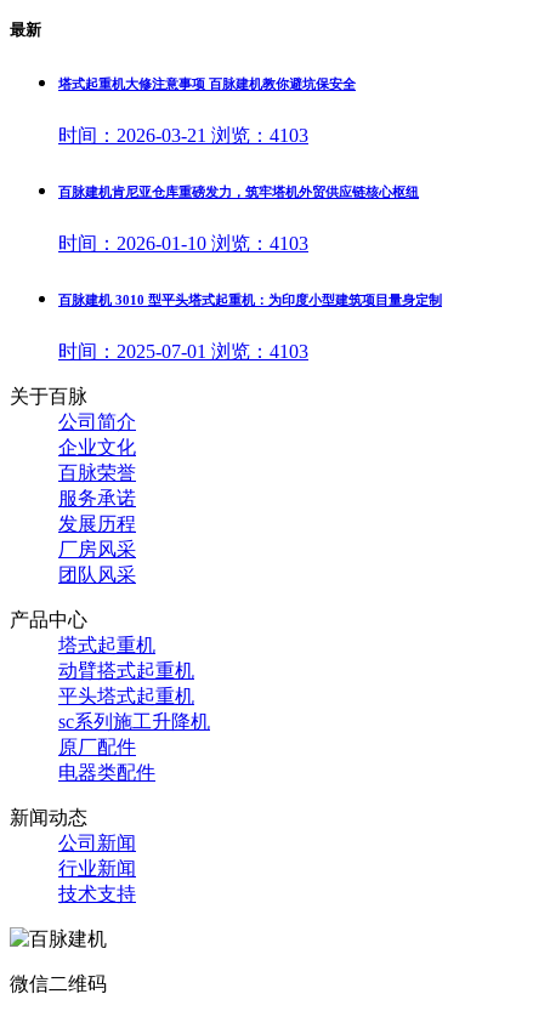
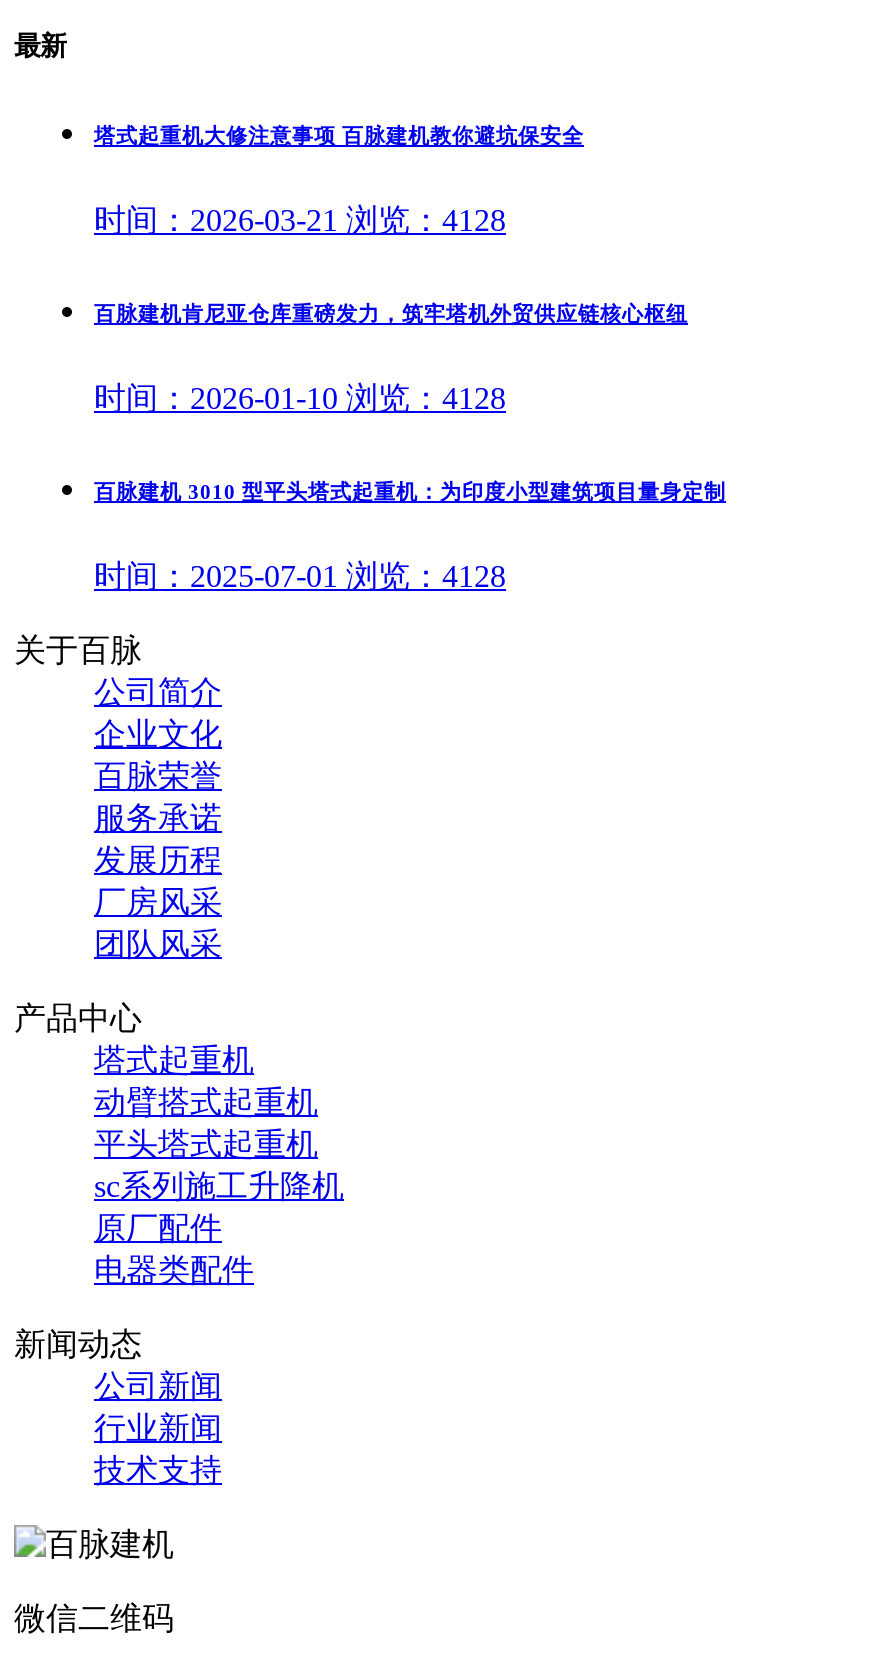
- 时间：2026-03-21浏览：4103
+ 时间：2026-03-21浏览：4128

- 时间：2026-01-10浏览：4103
+ 时间：2026-01-10浏览：4128

- 时间：2025-07-01浏览：4103
+ 时间：2025-07-01浏览：4128
